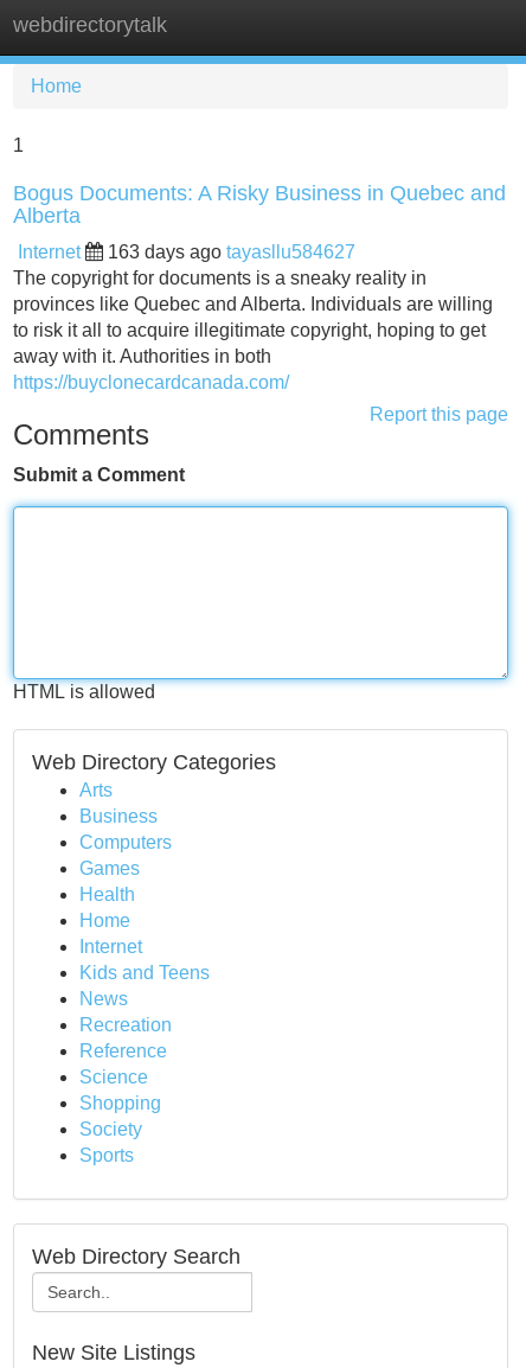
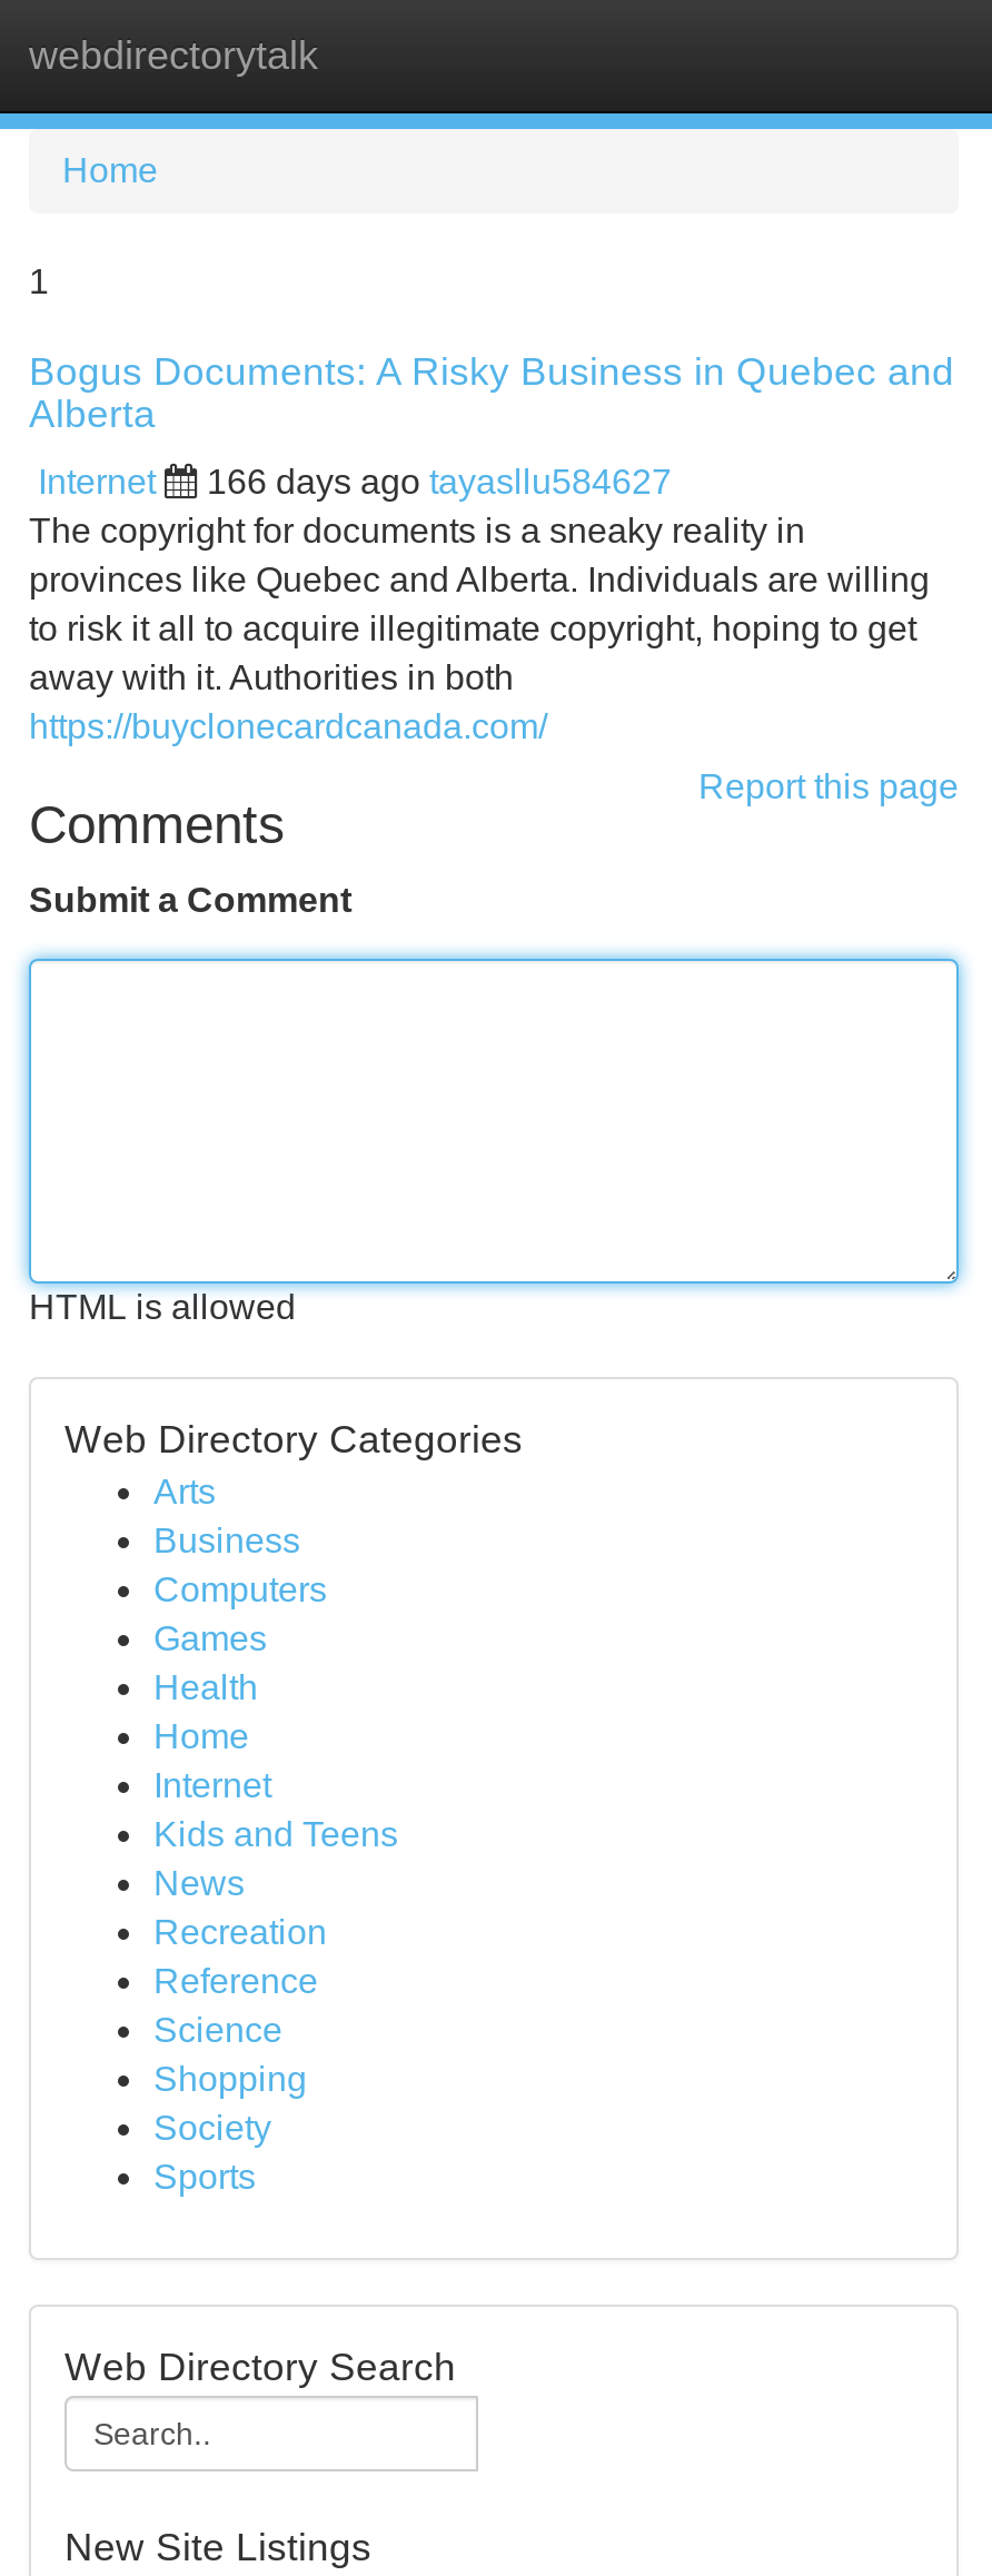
- 163 days ago tayasllu584627
+ 166 days ago tayasllu584627
